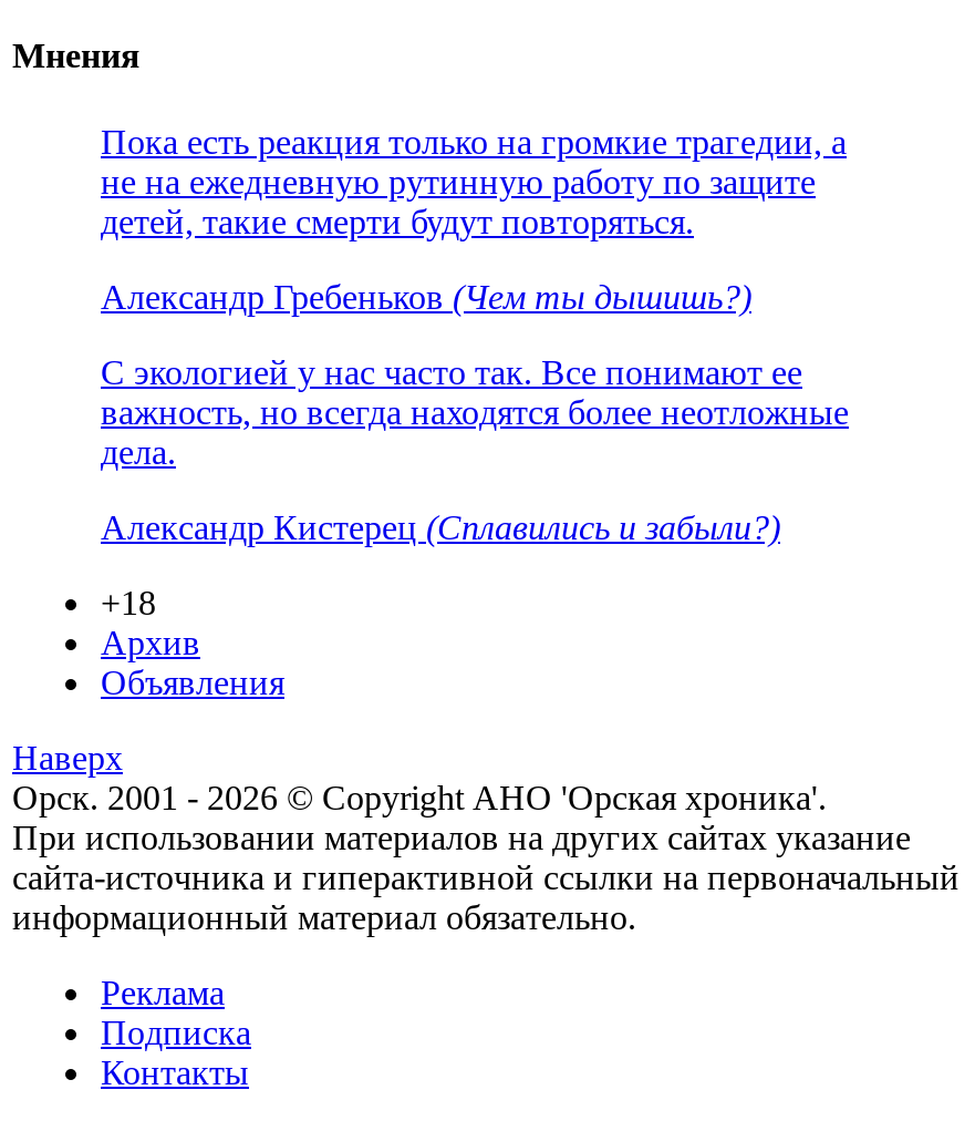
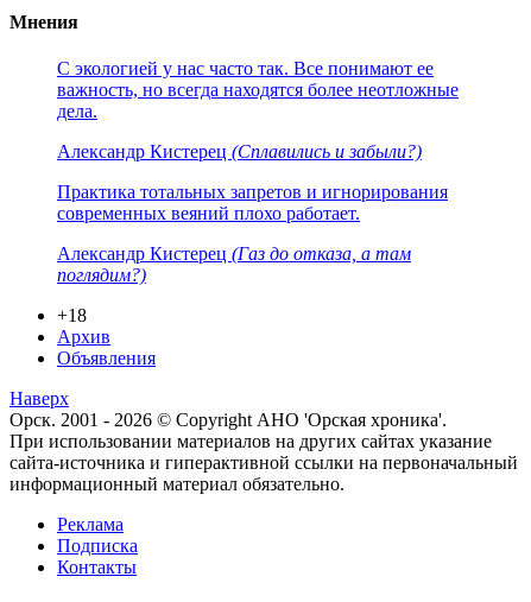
- Пока есть реакция только на громкие трагедии, а
- не на ежедневную рутинную работу по защите
- детей, такие смерти будут повторяться.
- Александр Гребеньков (Чем ты дышишь?)

moved up: С экологией у нас часто так. Все понимают ее | важность, но всегда находятся более неотложные | дела. | Александр Кистерец (Сплавились и забыли?)

+ Практика тотальных запретов и игнорирования
+ современных веяний плохо работает.
+ Александр Кистерец (Газ до отказа, а там
+ поглядим?)
